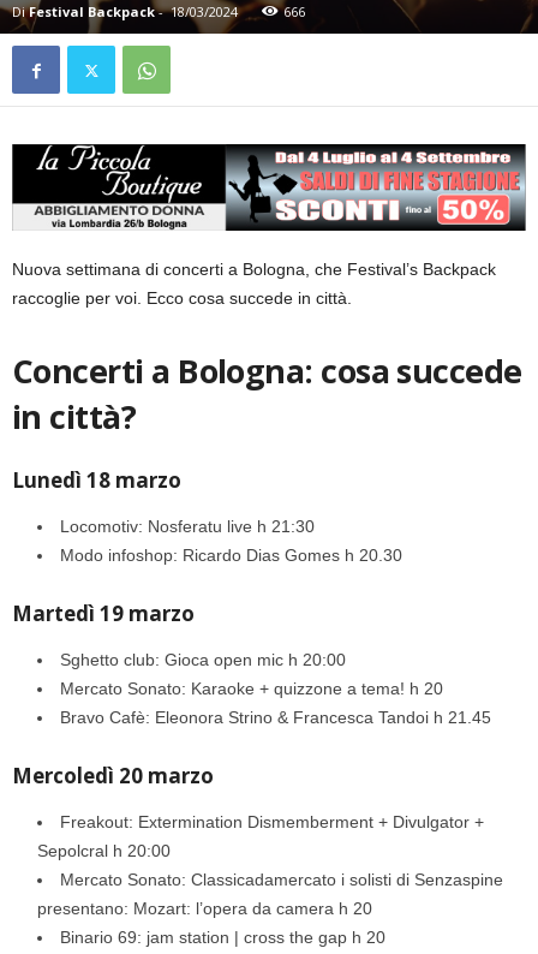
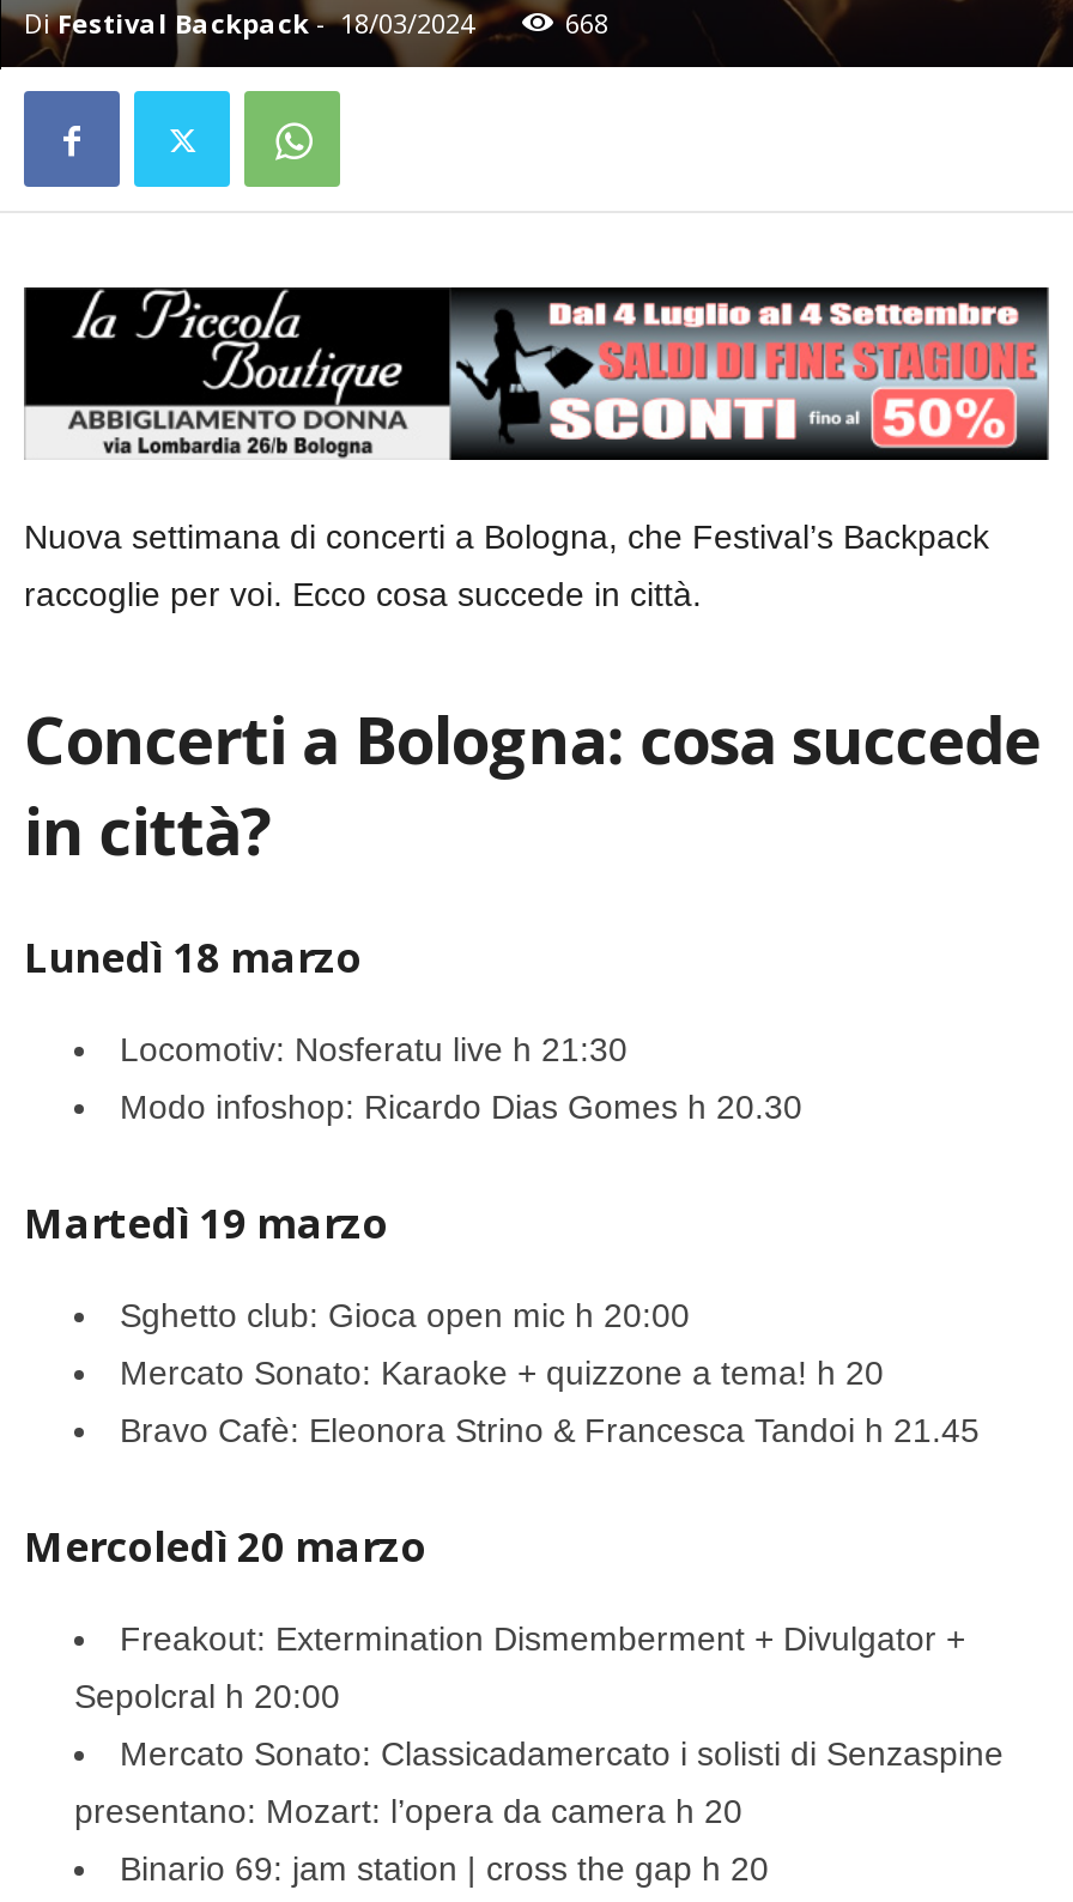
- 666
+ 668
